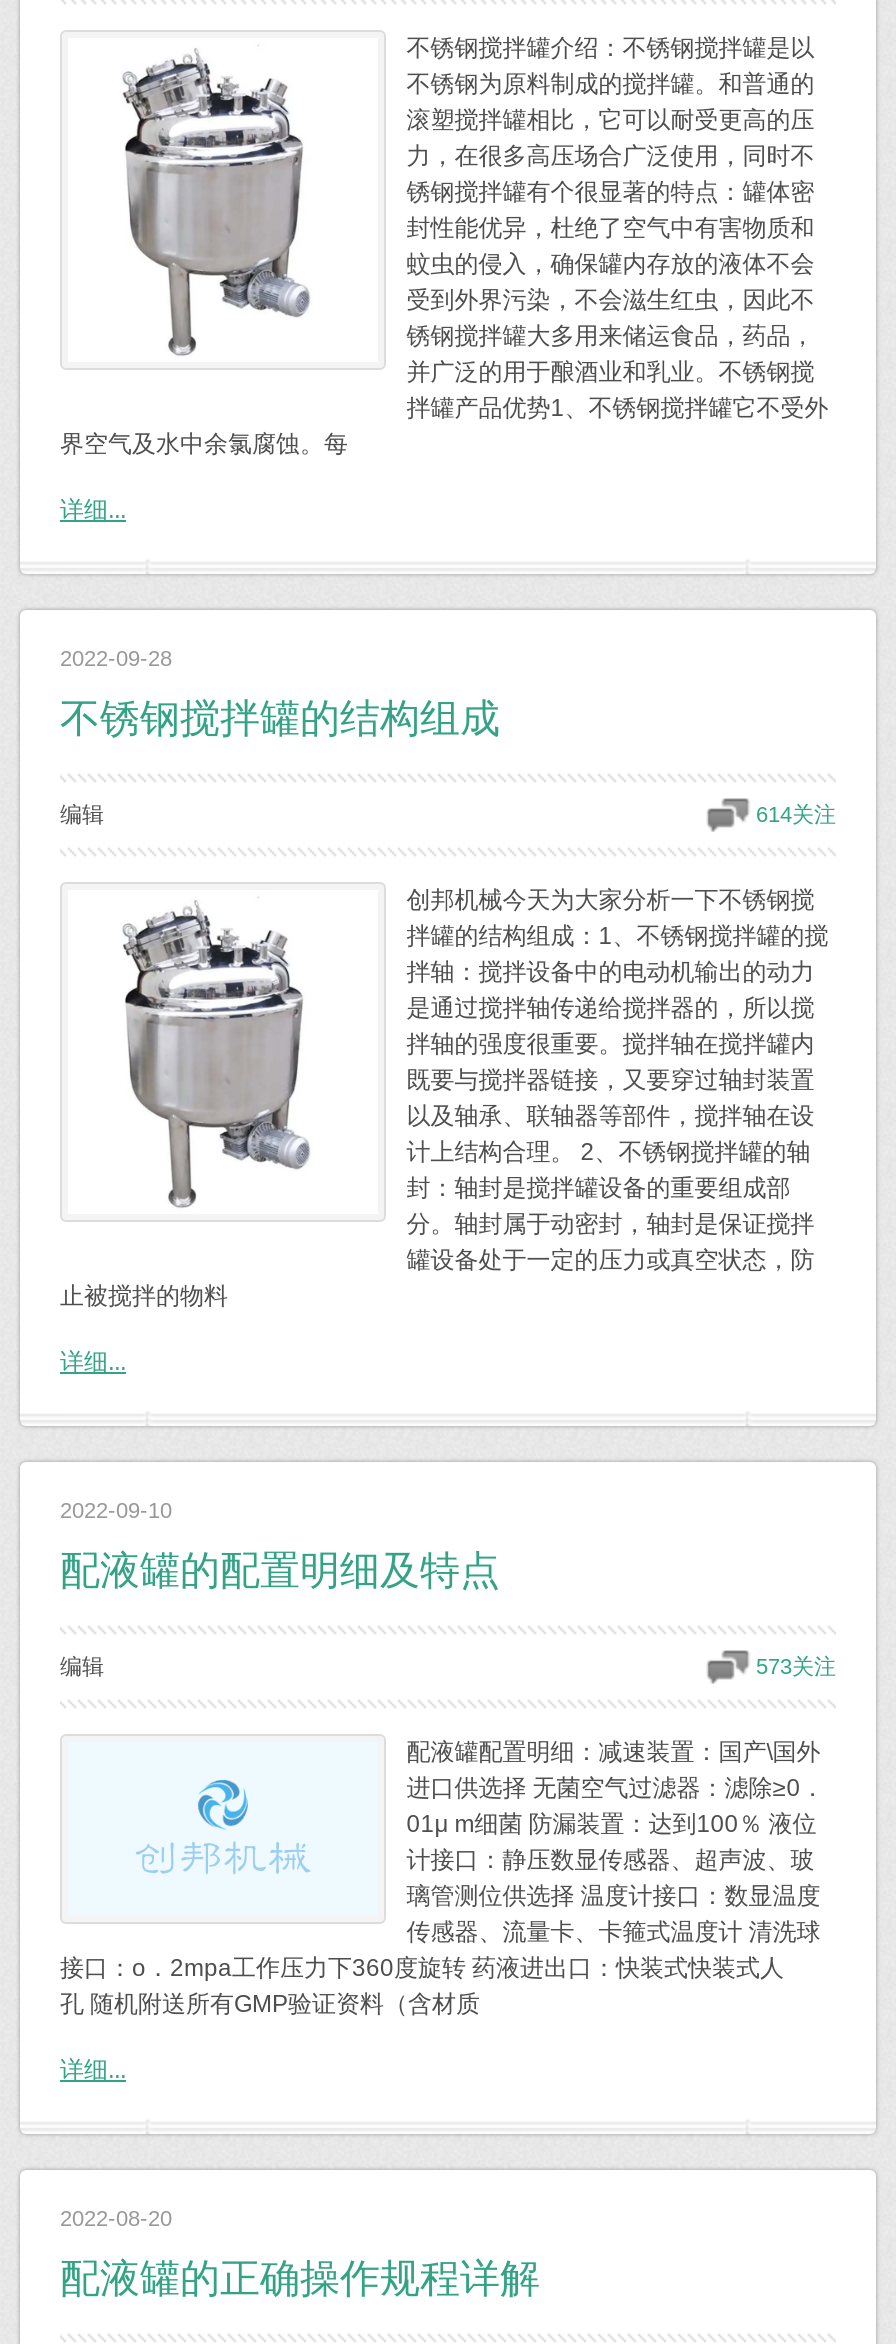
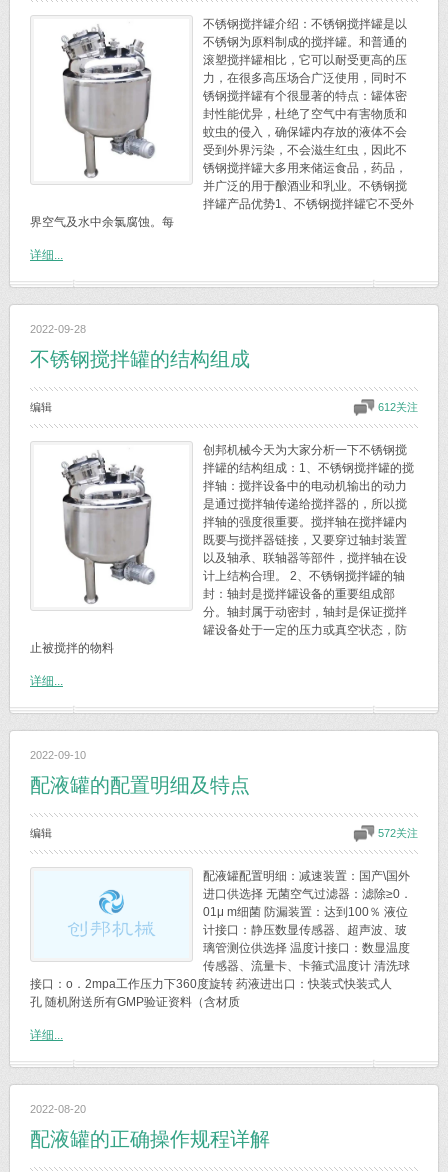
- 614关注
+ 612关注

- 573关注
+ 572关注
